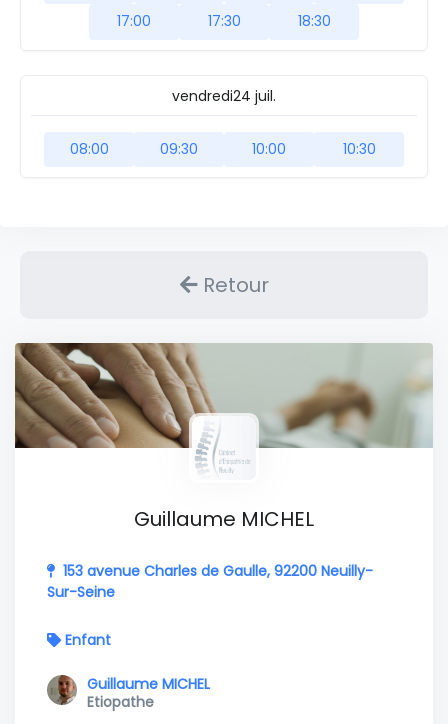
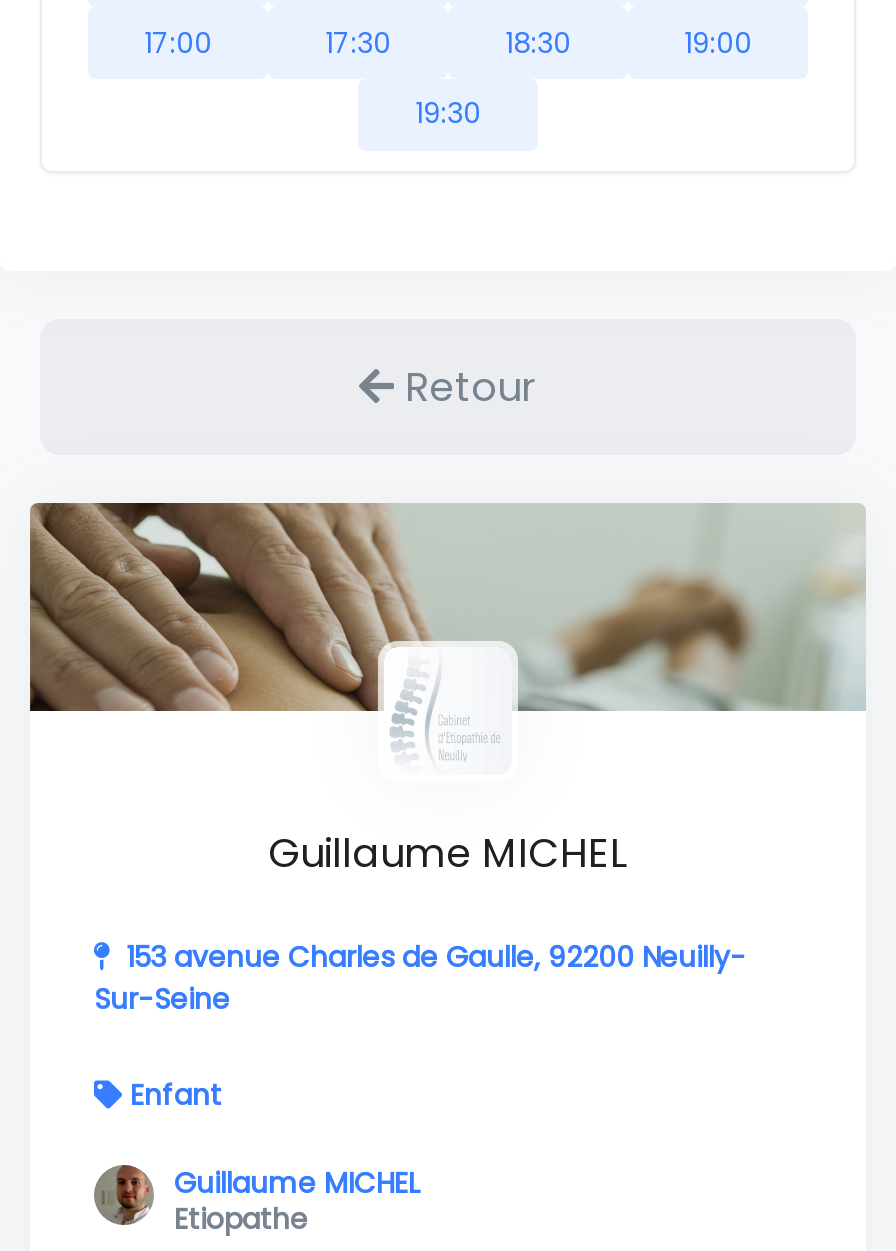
- vendredi24 juil.
+ 19:00

- 08:00
- 09:30
- 10:00
- 10:30
+ 19:30
